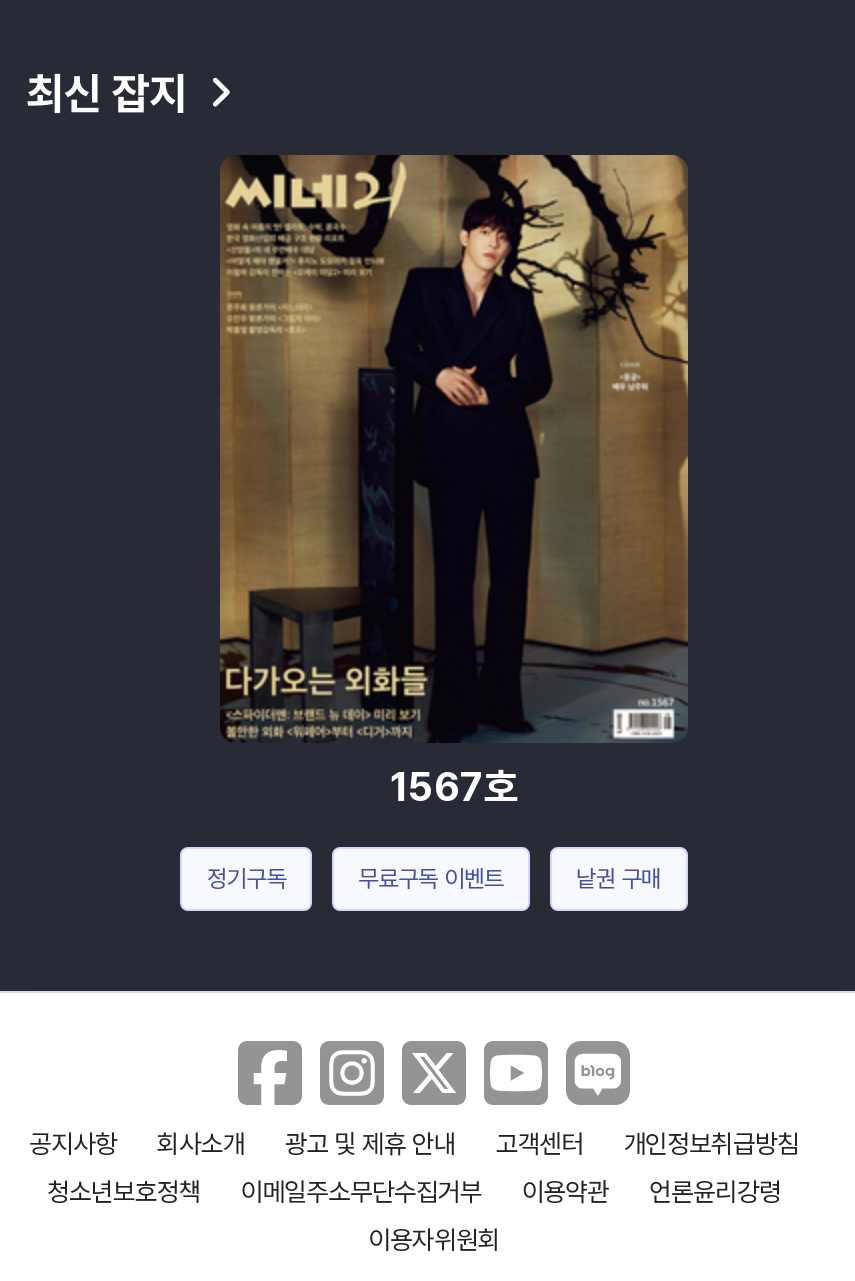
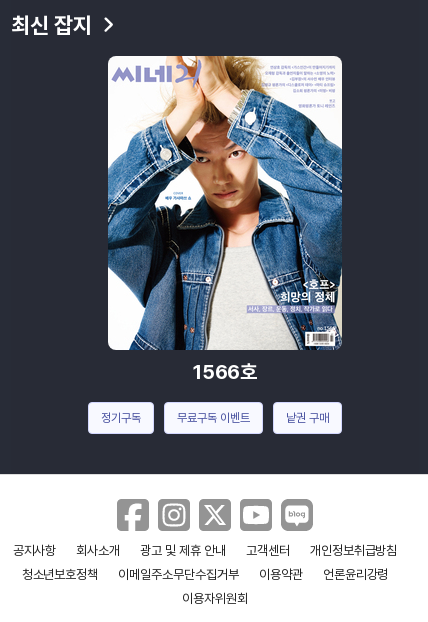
- [image]
- 1567호
+ [image]
+ 1566호
